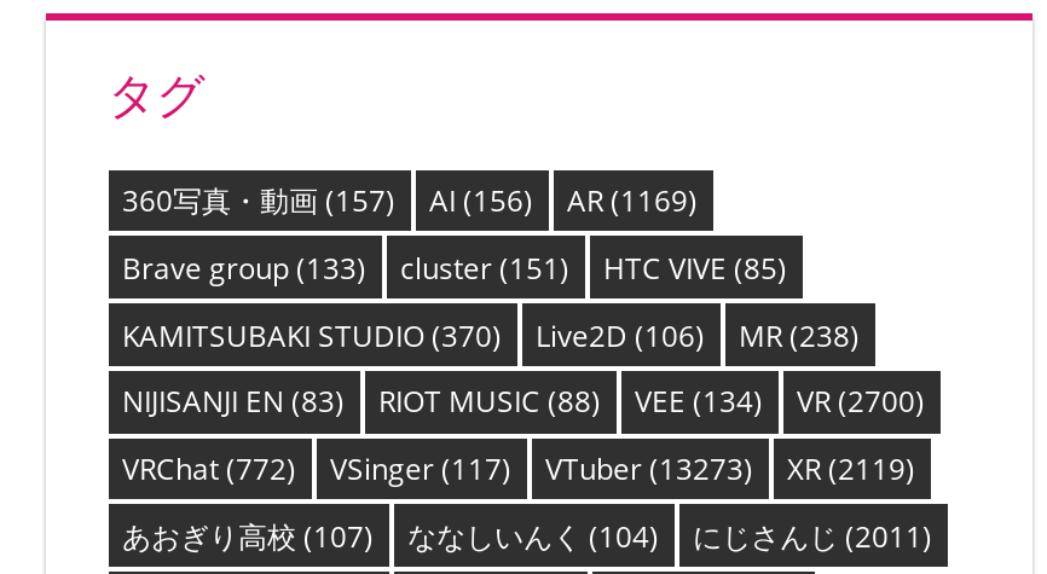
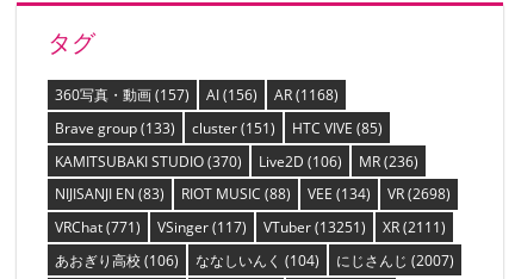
- 360写真・動画(157) AI (156) AR (1169)
+ 360写真・動画(157) AI (156) AR (1168)

- KAMITSUBAKI STUDIO (370) Live2D (106) MR (238)
+ KAMITSUBAKI STUDIO (370) Live2D (106) MR (236)

- NIJISANJI EN (83) RIOT MUSIC (88) VEE (134) VR (2700)
+ NIJISANJI EN (83) RIOT MUSIC (88) VEE (134) VR (2698)

- VRChat (772)
+ VRChat (771)

- VTuber (13273)
+ VTuber (13251)

- XR (2119)
+ XR (2111)

- あおぎり高校(107)
+ あおぎり高校(106)

- にじさんじ(2011)
+ にじさんじ(2007)
